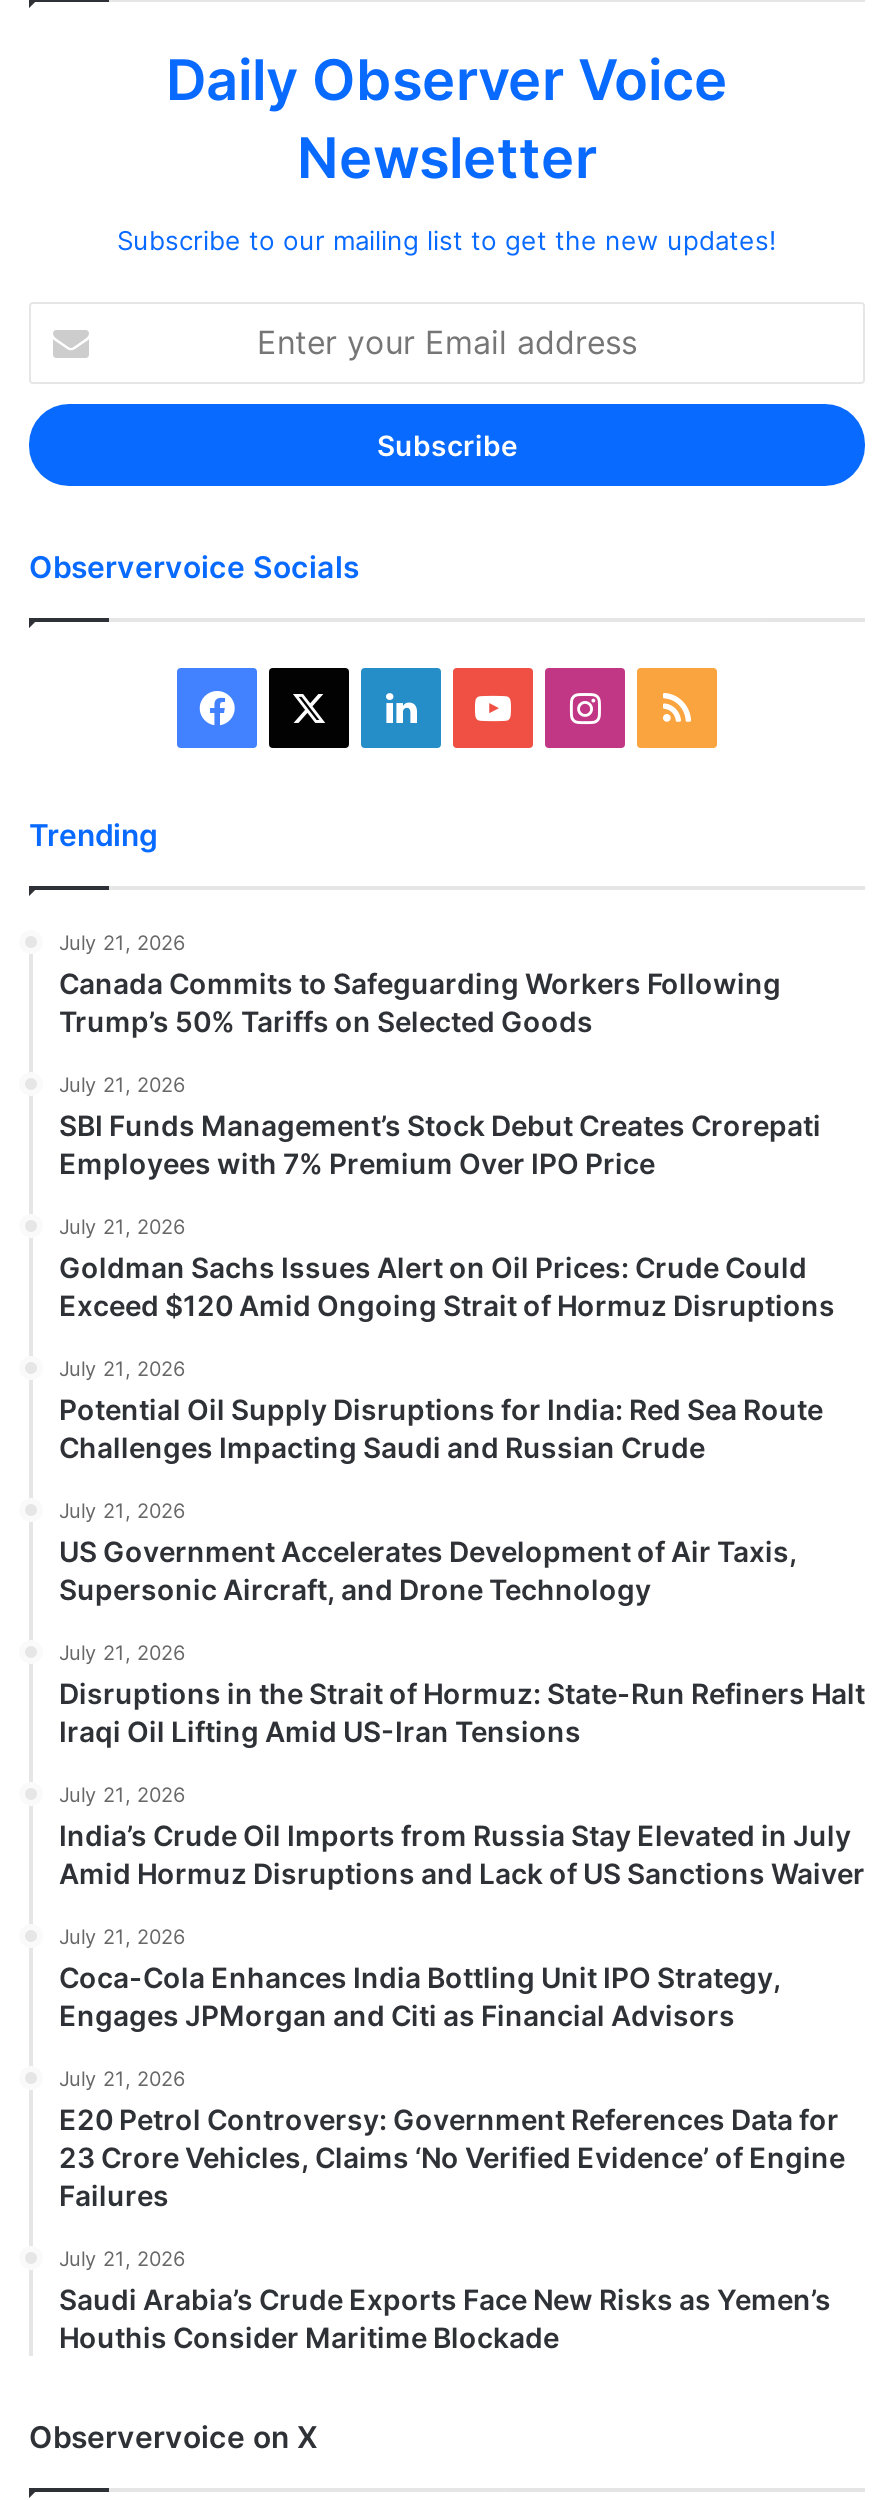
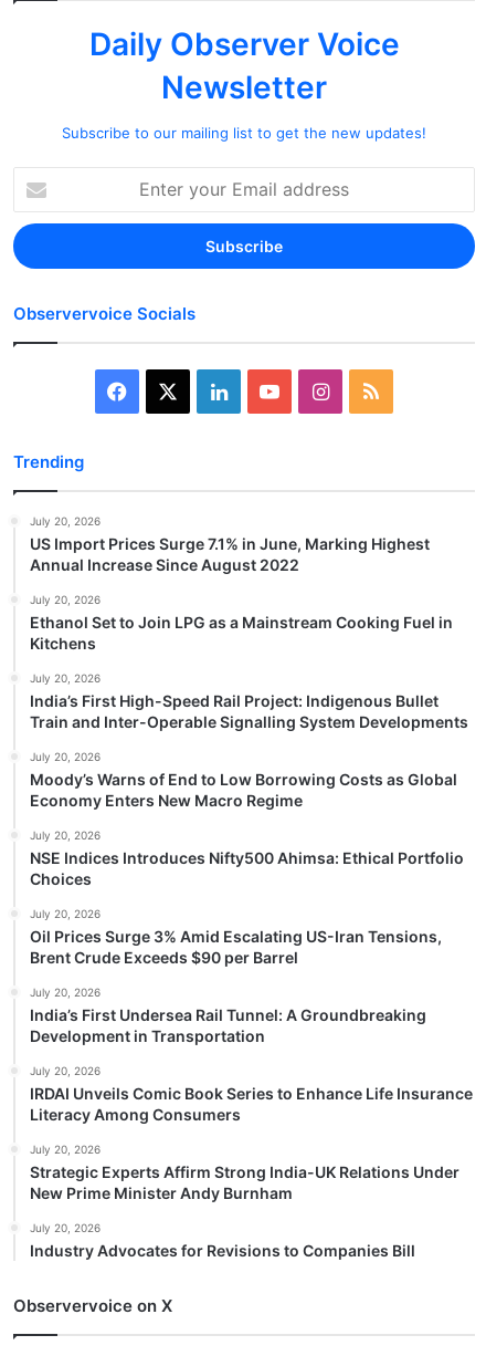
- July 21, 2026
- Canada Commits to Safeguarding Workers Following
- Trump’s 50% Tariffs on Selected Goods
+ July 20, 2026
+ US Import Prices Surge 7.1% in June, Marking Highest
+ Annual Increase Since August 2022

- July 21, 2026
- SBI Funds Management’s Stock Debut Creates Crorepati
- Employees with 7% Premium Over IPO Price
+ July 20, 2026
+ Ethanol Set to Join LPG as a Mainstream Cooking Fuel in
+ Kitchens

- July 21, 2026
- Goldman Sachs Issues Alert on Oil Prices: Crude Could
- Exceed $120 Amid Ongoing Strait of Hormuz Disruptions
+ July 20, 2026
+ India’s First High-Speed Rail Project: Indigenous Bullet
+ Train and Inter-Operable Signalling System Developments

- July 21, 2026
- Potential Oil Supply Disruptions for India: Red Sea Route
- Challenges Impacting Saudi and Russian Crude
+ July 20, 2026
+ Moody’s Warns of End to Low Borrowing Costs as Global
+ Economy Enters New Macro Regime

- July 21, 2026
- US Government Accelerates Development of Air Taxis,
- Supersonic Aircraft, and Drone Technology
+ July 20, 2026
+ NSE Indices Introduces Nifty500 Ahimsa: Ethical Portfolio
+ Choices

- July 21, 2026
- Disruptions in the Strait of Hormuz: State-Run Refiners Halt
- Iraqi Oil Lifting Amid US-Iran Tensions
+ July 20, 2026
+ Oil Prices Surge 3% Amid Escalating US-Iran Tensions,
+ Brent Crude Exceeds $90 per Barrel

- July 21, 2026
- India’s Crude Oil Imports from Russia Stay Elevated in July
- Amid Hormuz Disruptions and Lack of US Sanctions Waiver
+ July 20, 2026
+ India’s First Undersea Rail Tunnel: A Groundbreaking
+ Development in Transportation

- July 21, 2026
- Coca-Cola Enhances India Bottling Unit IPO Strategy,
- Engages JPMorgan and Citi as Financial Advisors
+ July 20, 2026
+ IRDAI Unveils Comic Book Series to Enhance Life Insurance
+ Literacy Among Consumers

- July 21, 2026
- E20 Petrol Controversy: Government References Data for
- 23 Crore Vehicles, Claims ‘No Verified Evidence’ of Engine
- Failures
+ July 20, 2026
+ Strategic Experts Affirm Strong India-UK Relations Under
+ New Prime Minister Andy Burnham

- July 21, 2026
- Saudi Arabia’s Crude Exports Face New Risks as Yemen’s
- Houthis Consider Maritime Blockade
+ July 20, 2026
+ Industry Advocates for Revisions to Companies Bill
